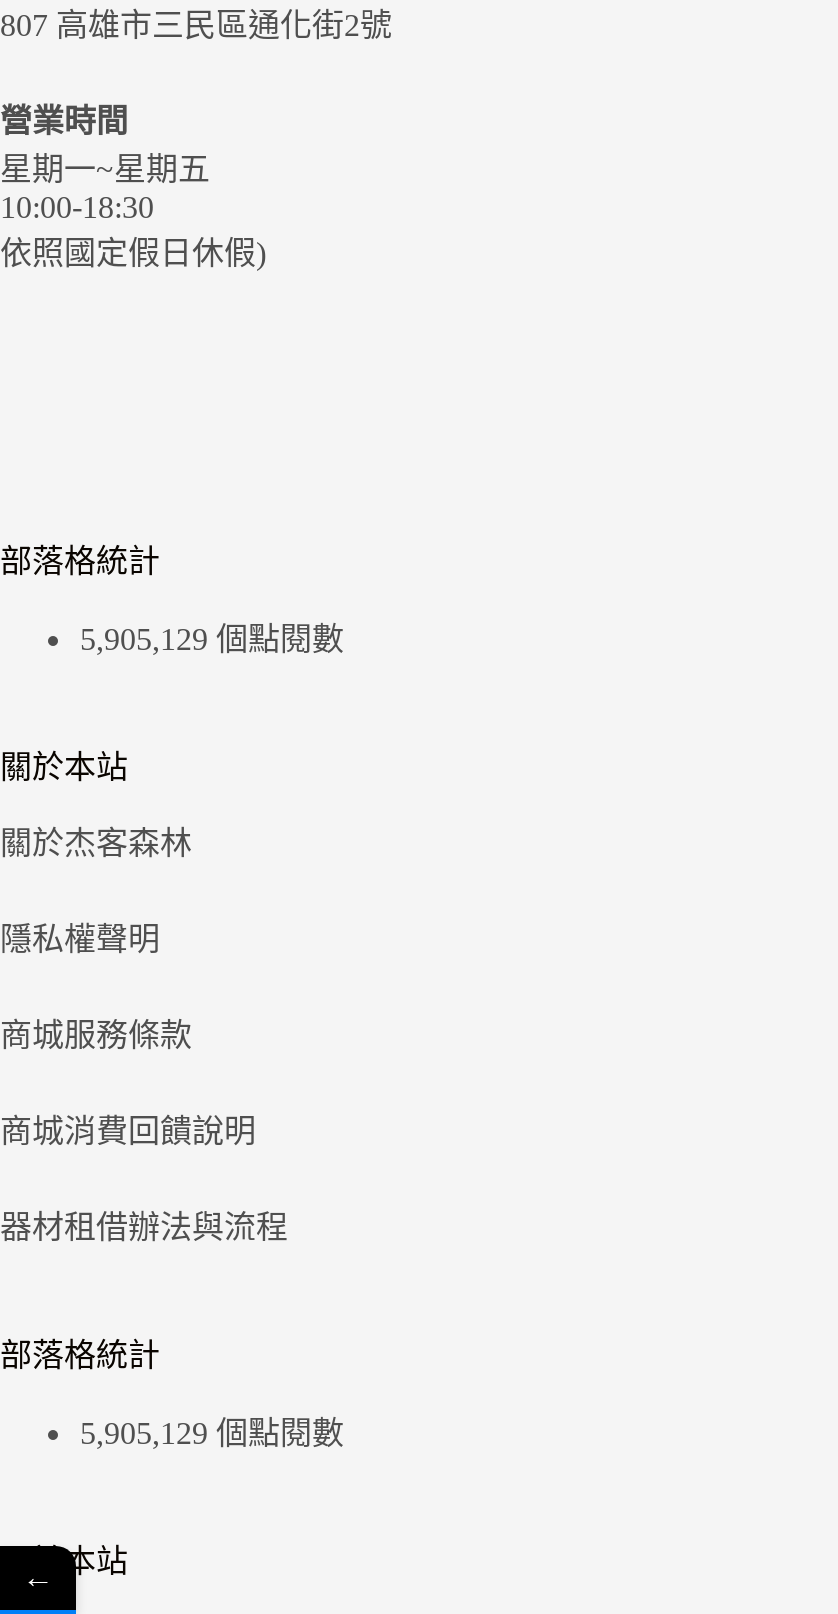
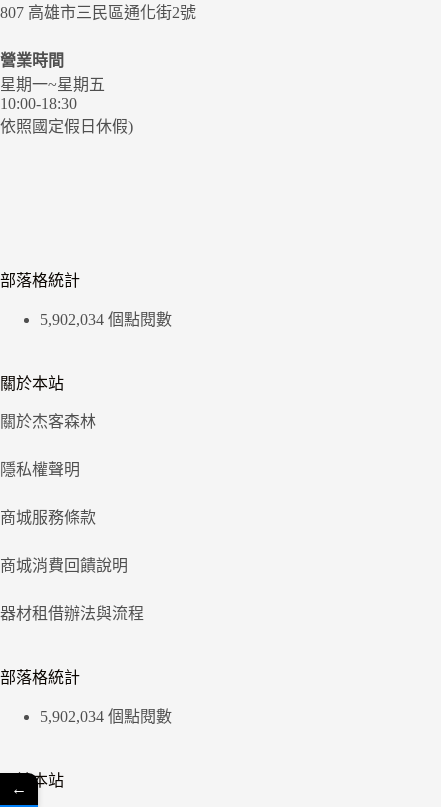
- 5,905,129 個點閱數
+ 5,902,034 個點閱數

- 5,905,129 個點閱數
+ 5,902,034 個點閱數
